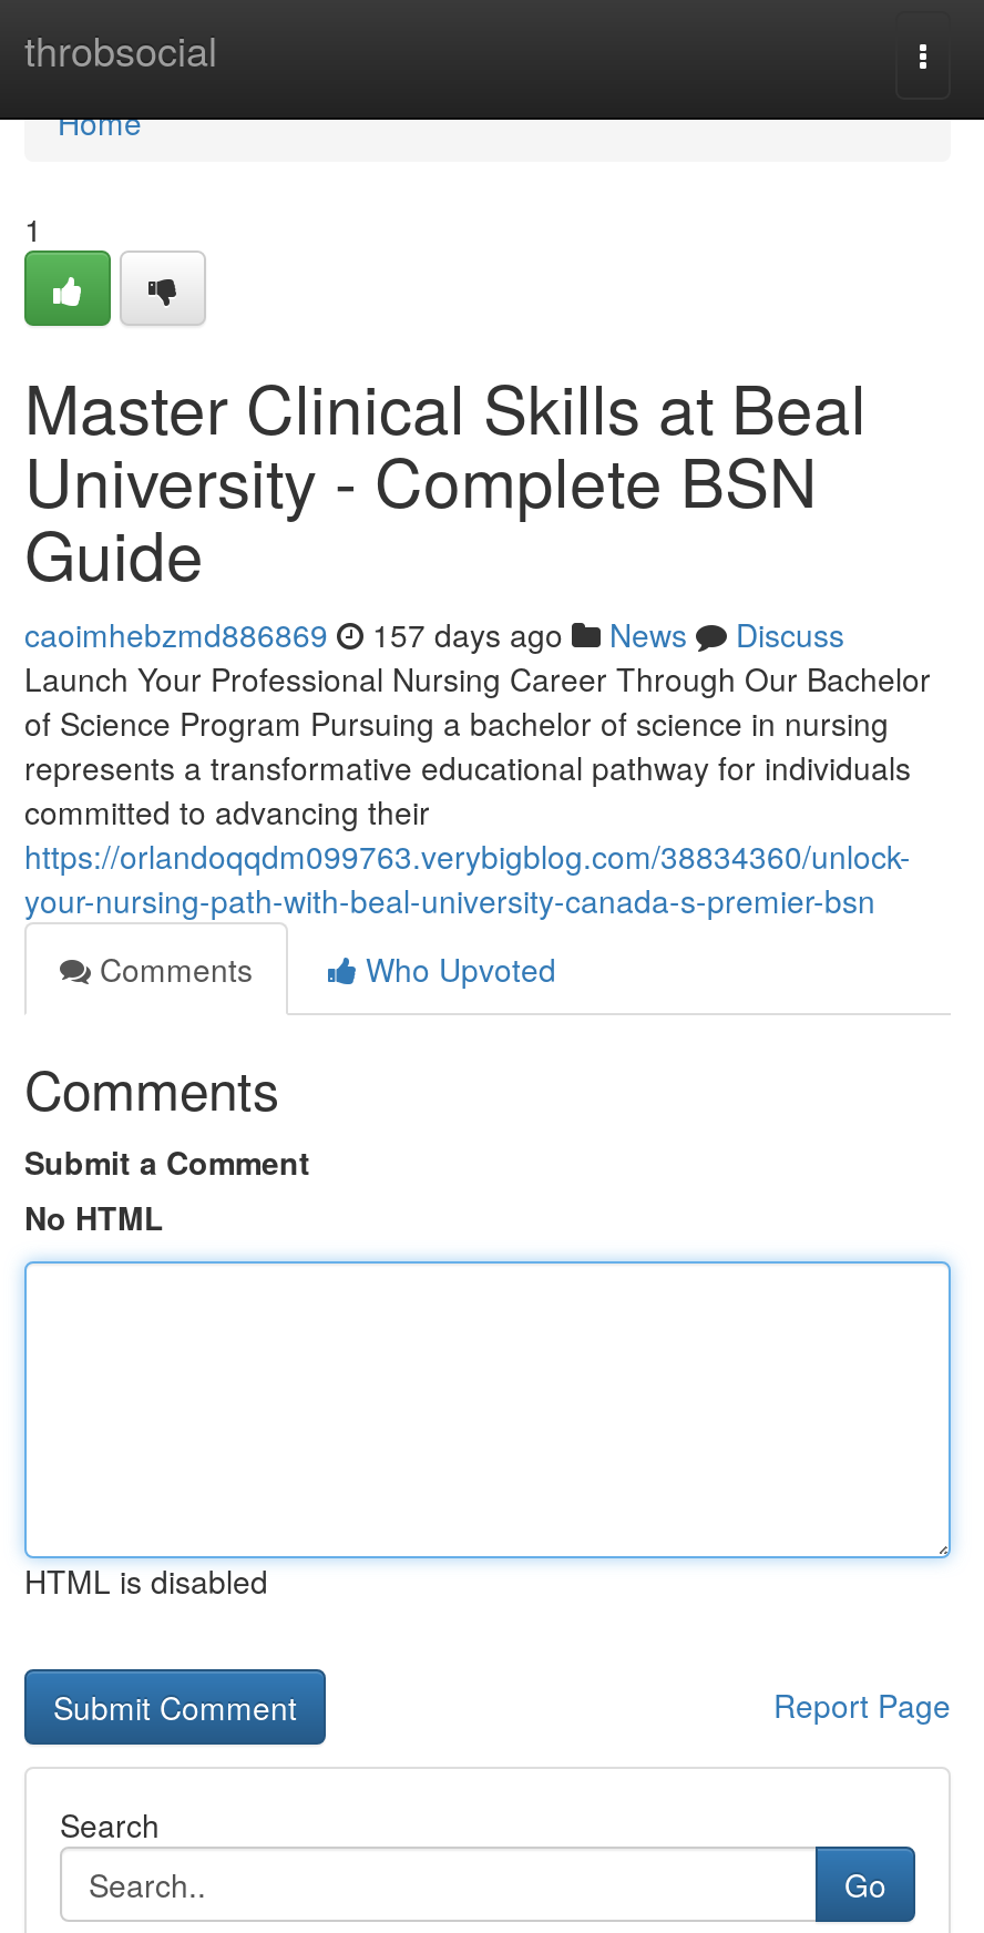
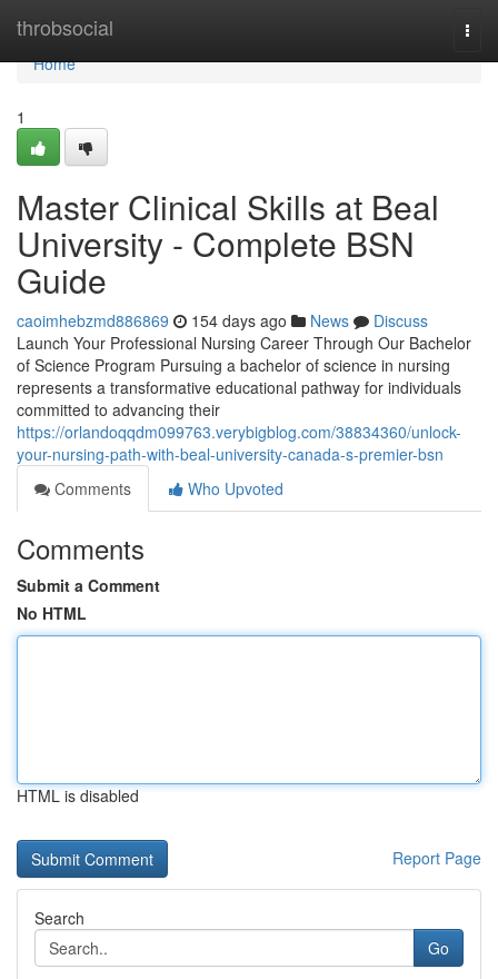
- caoimhebzmd886869 157 days ago News Discuss
+ caoimhebzmd886869 154 days ago News Discuss
